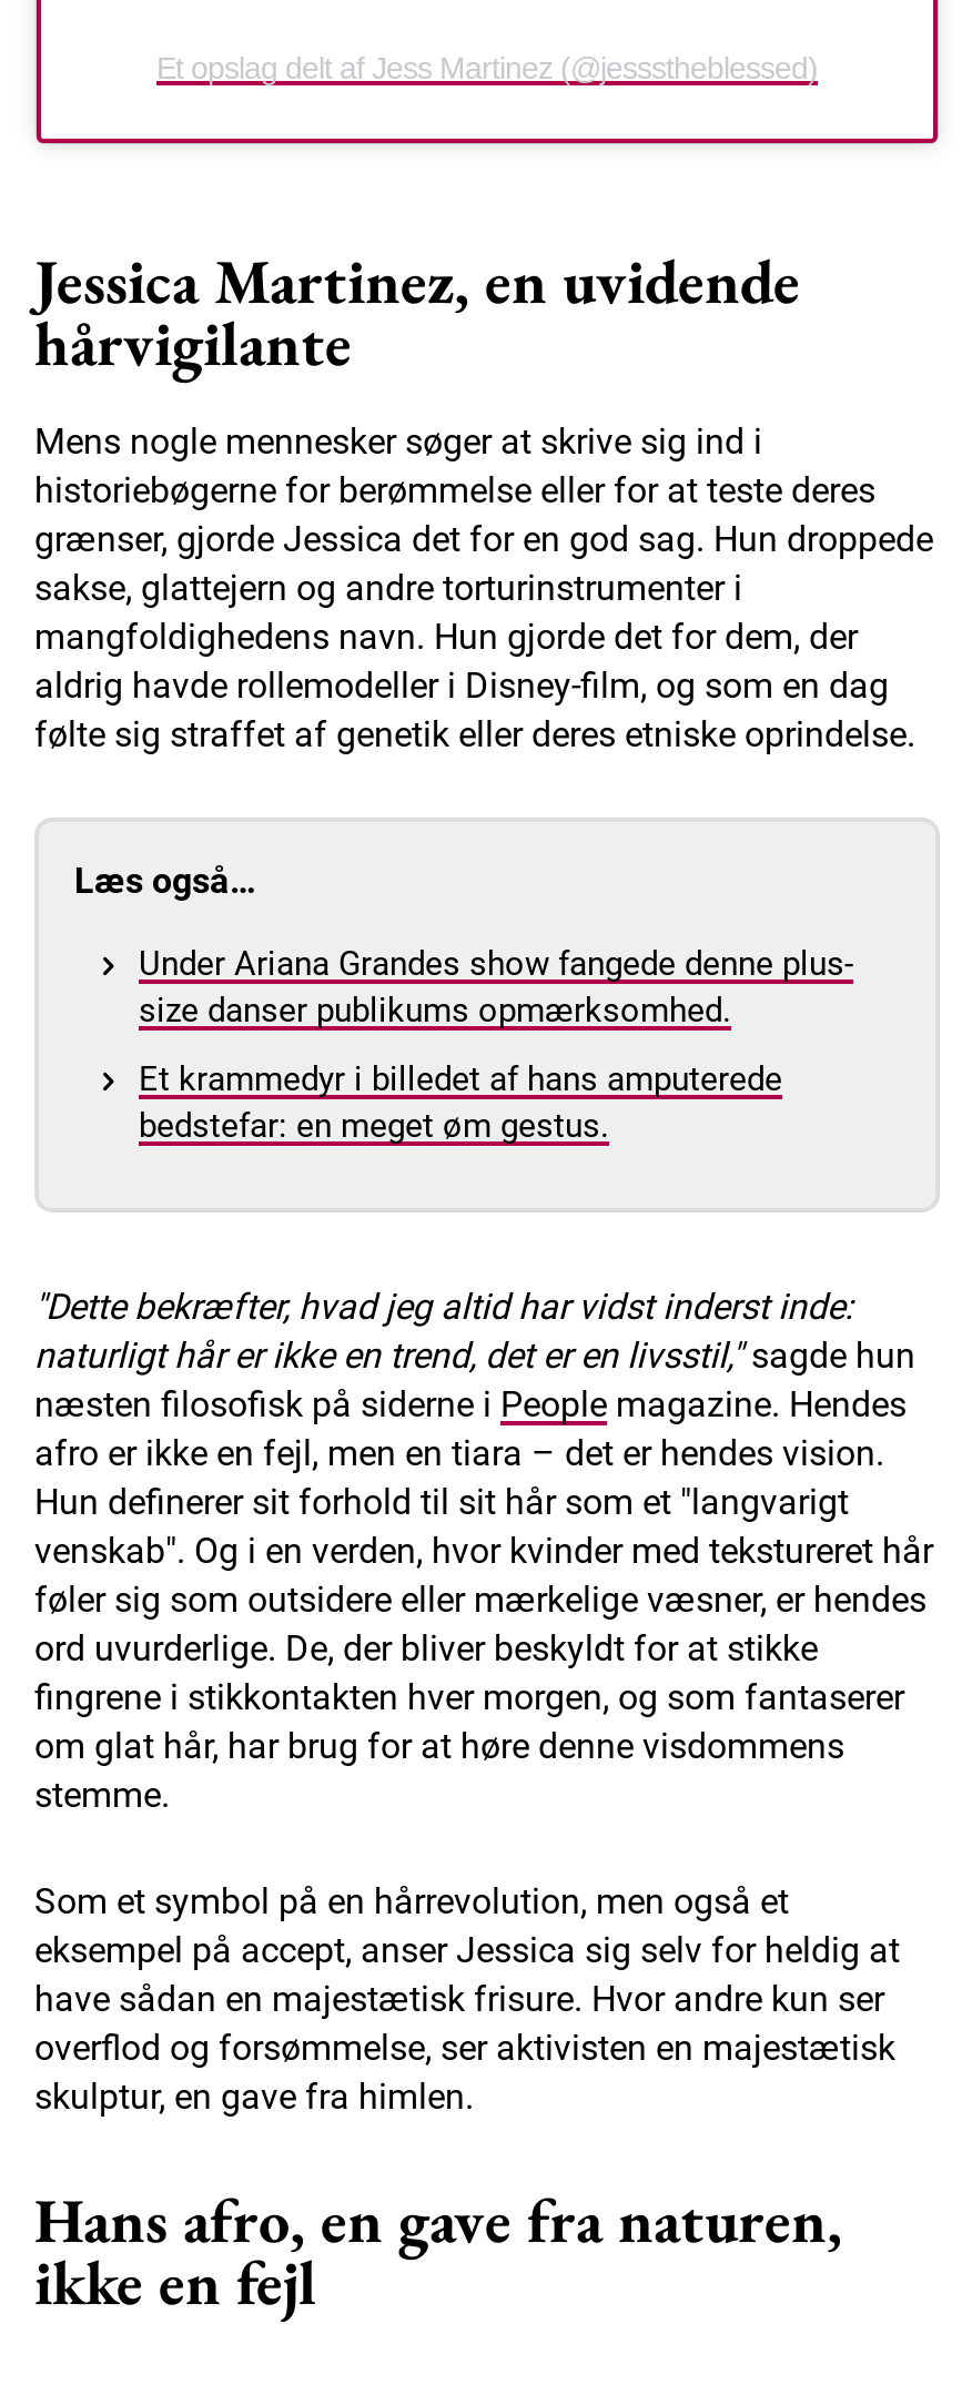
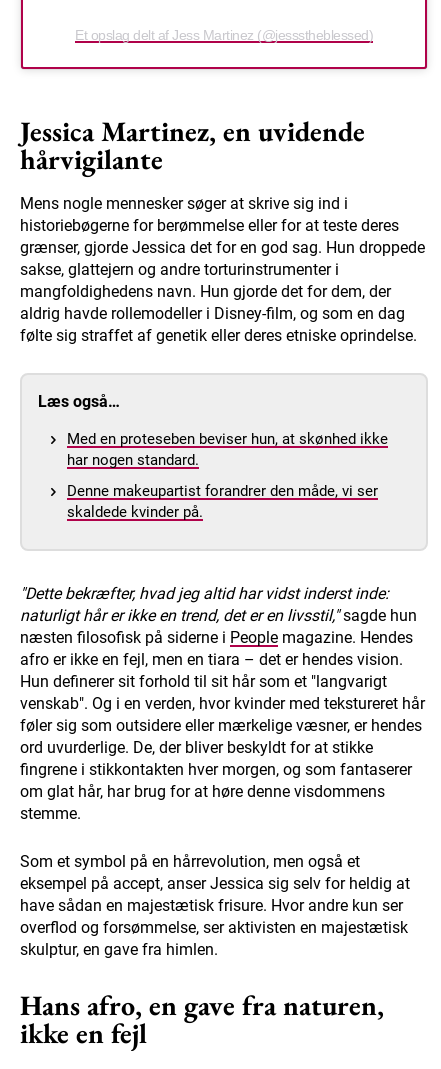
- Under Ariana Grandes show fangede denne plus-
- size danser publikums opmærksomhed.
+ Med en proteseben beviser hun, at skønhed ikke
+ har nogen standard.

- Et krammedyr i billedet af hans amputerede
- bedstefar: en meget øm gestus.
+ Denne makeupartist forandrer den måde, vi ser
+ skaldede kvinder på.
